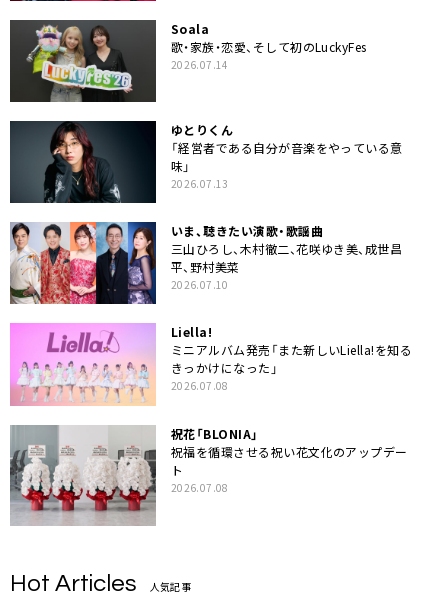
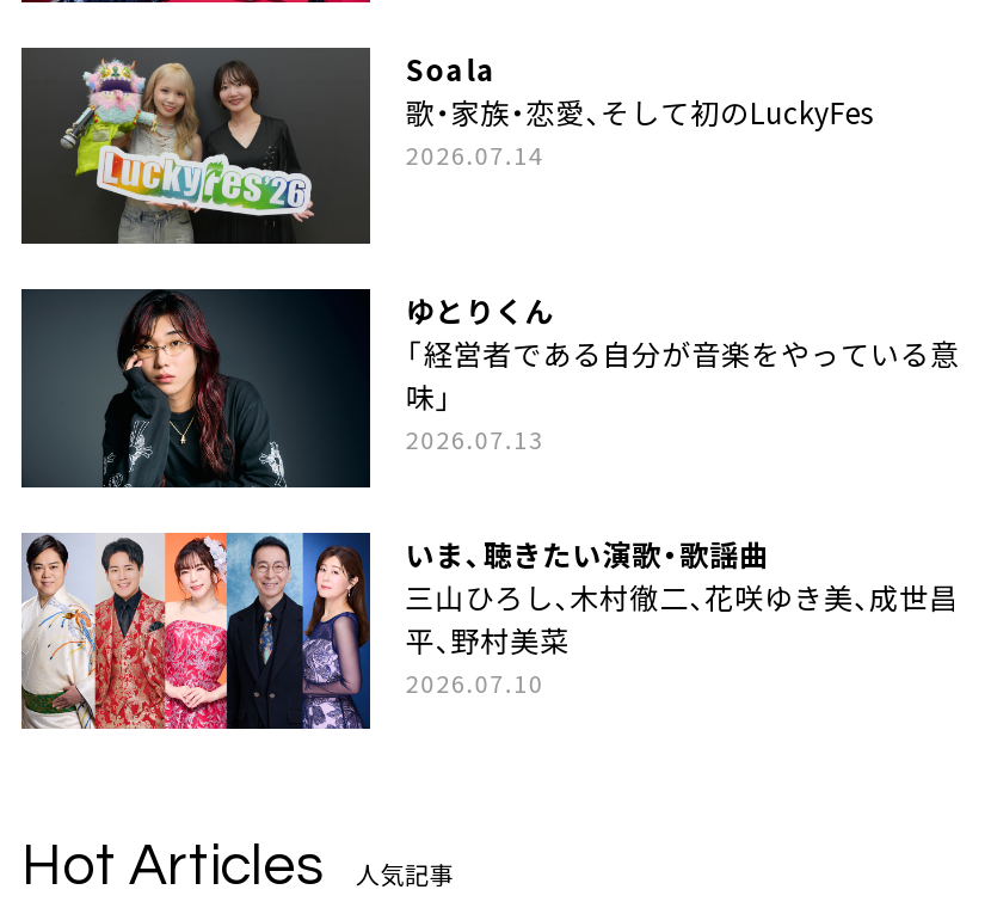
- [image]
- Liella!
- ミニアルバム発売「また新しいLiella!を知る
- きっかけになった」
- 2026.07.08
- 祝花「BLONIA」
- 祝福を循環させる祝い花文化のアップデー
- ト
- 2026.07.08

- [image]
